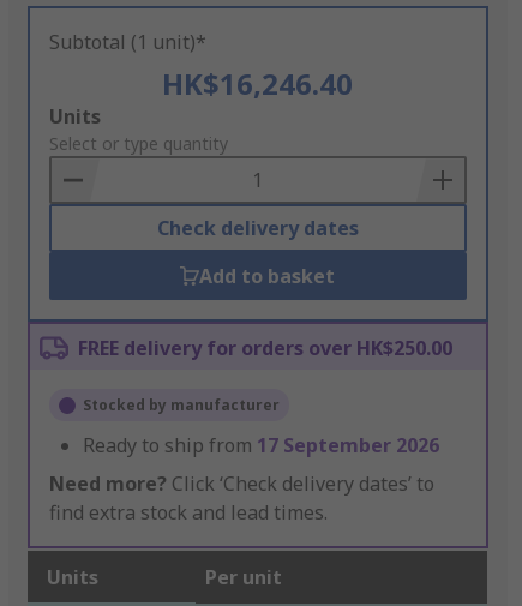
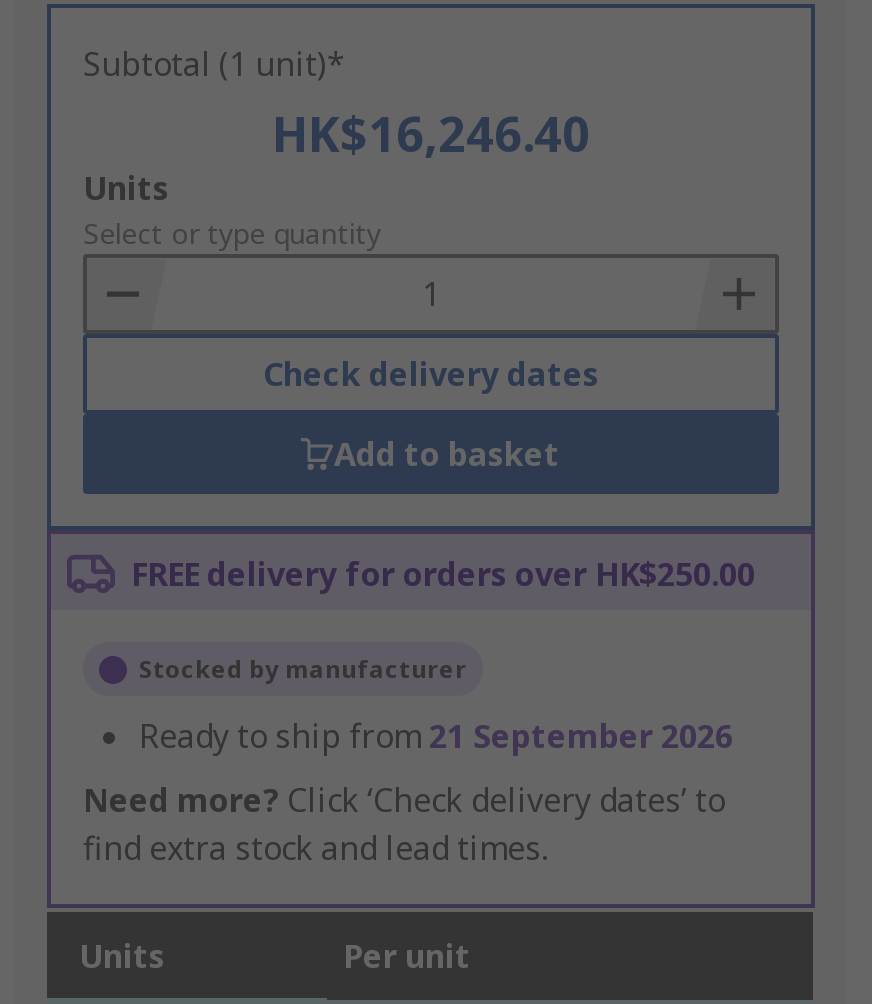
- Ready to ship from 17 September 2026
+ Ready to ship from 21 September 2026
